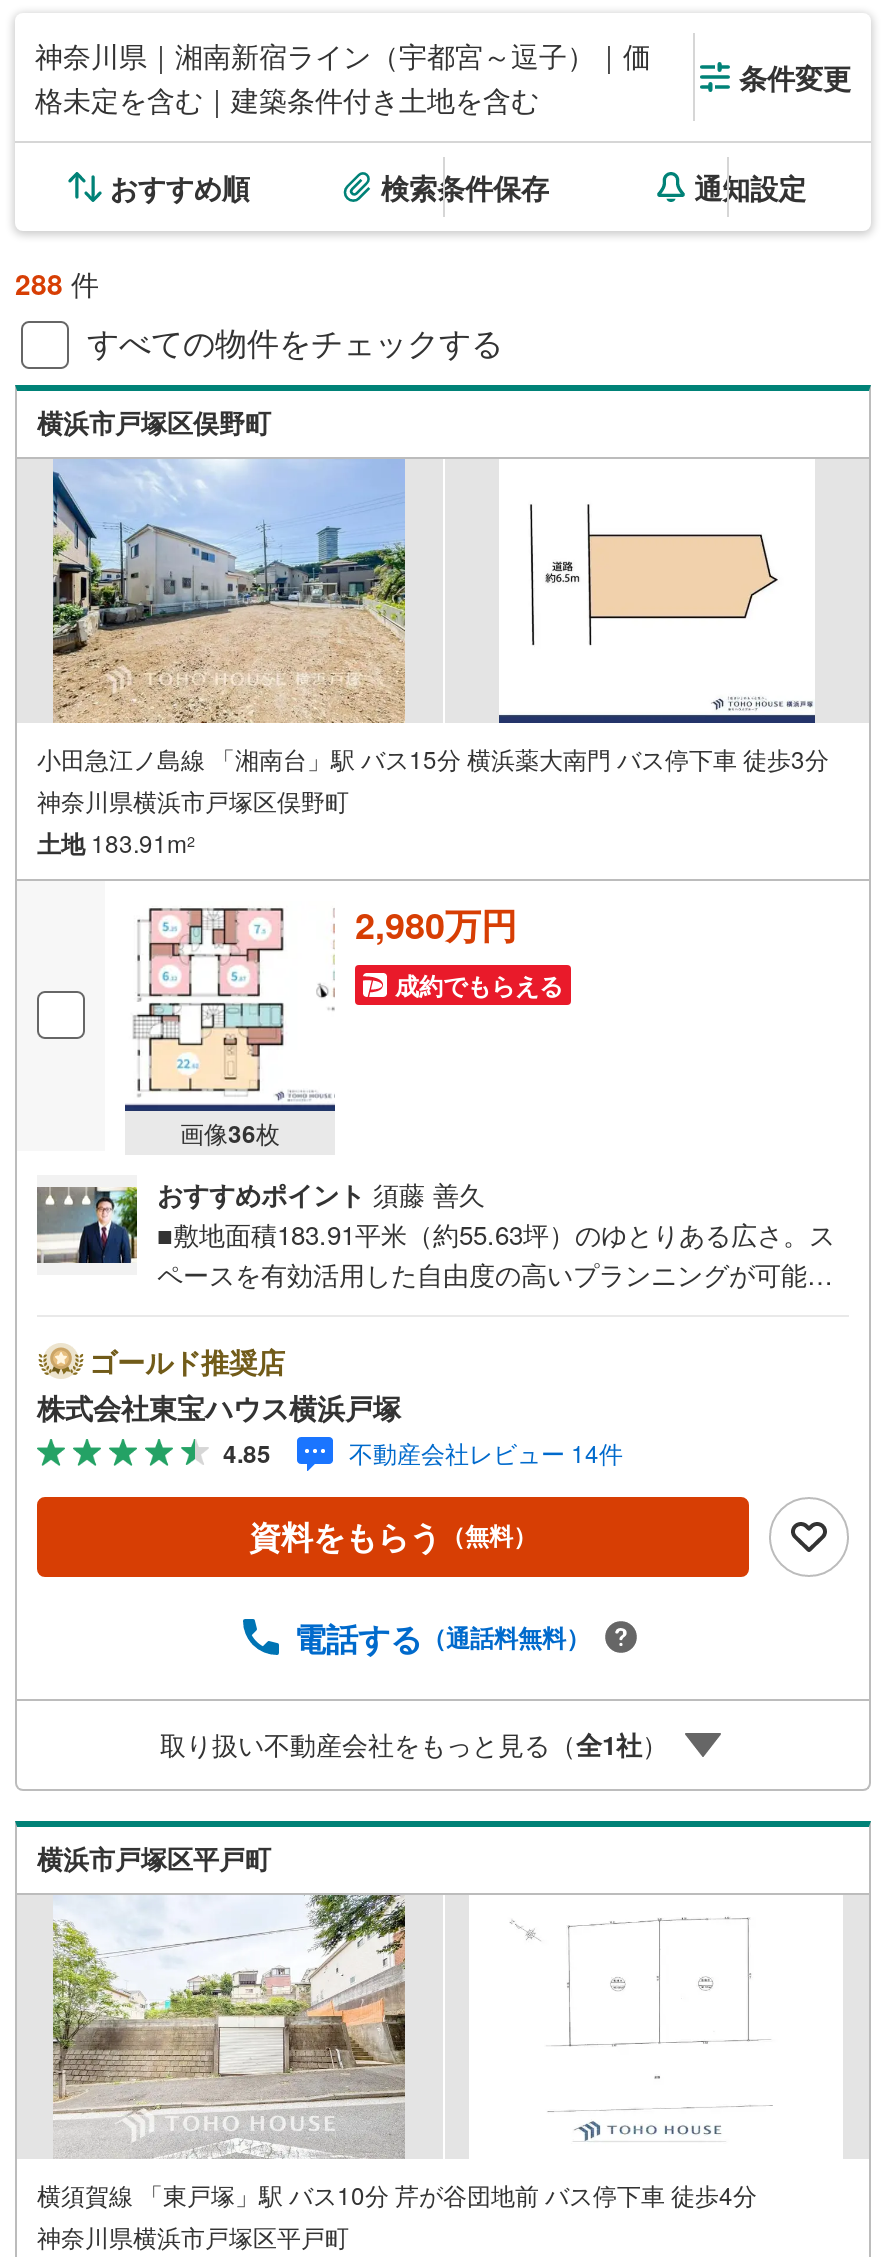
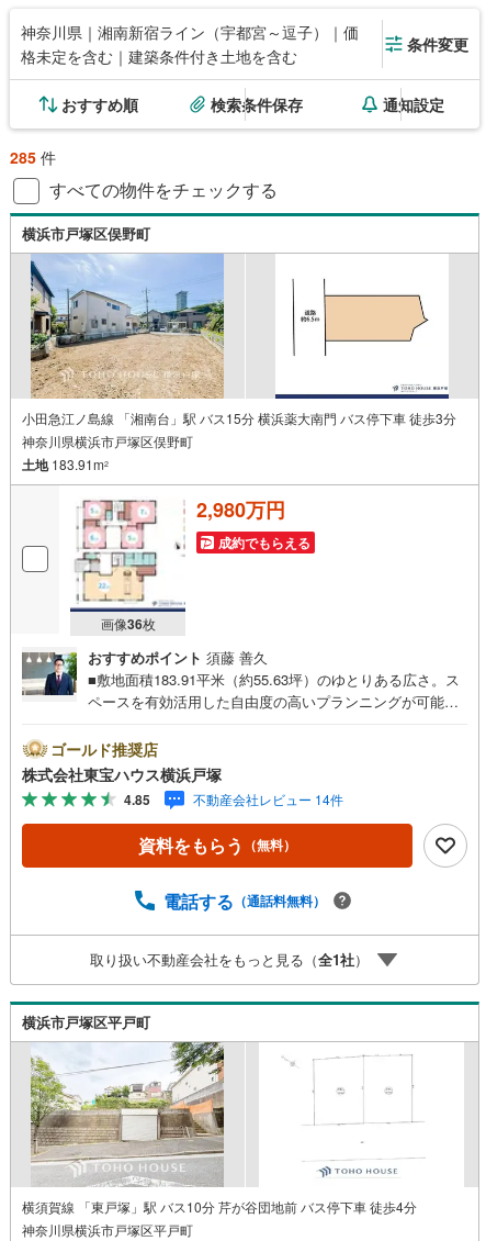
- 288件
+ 285件
